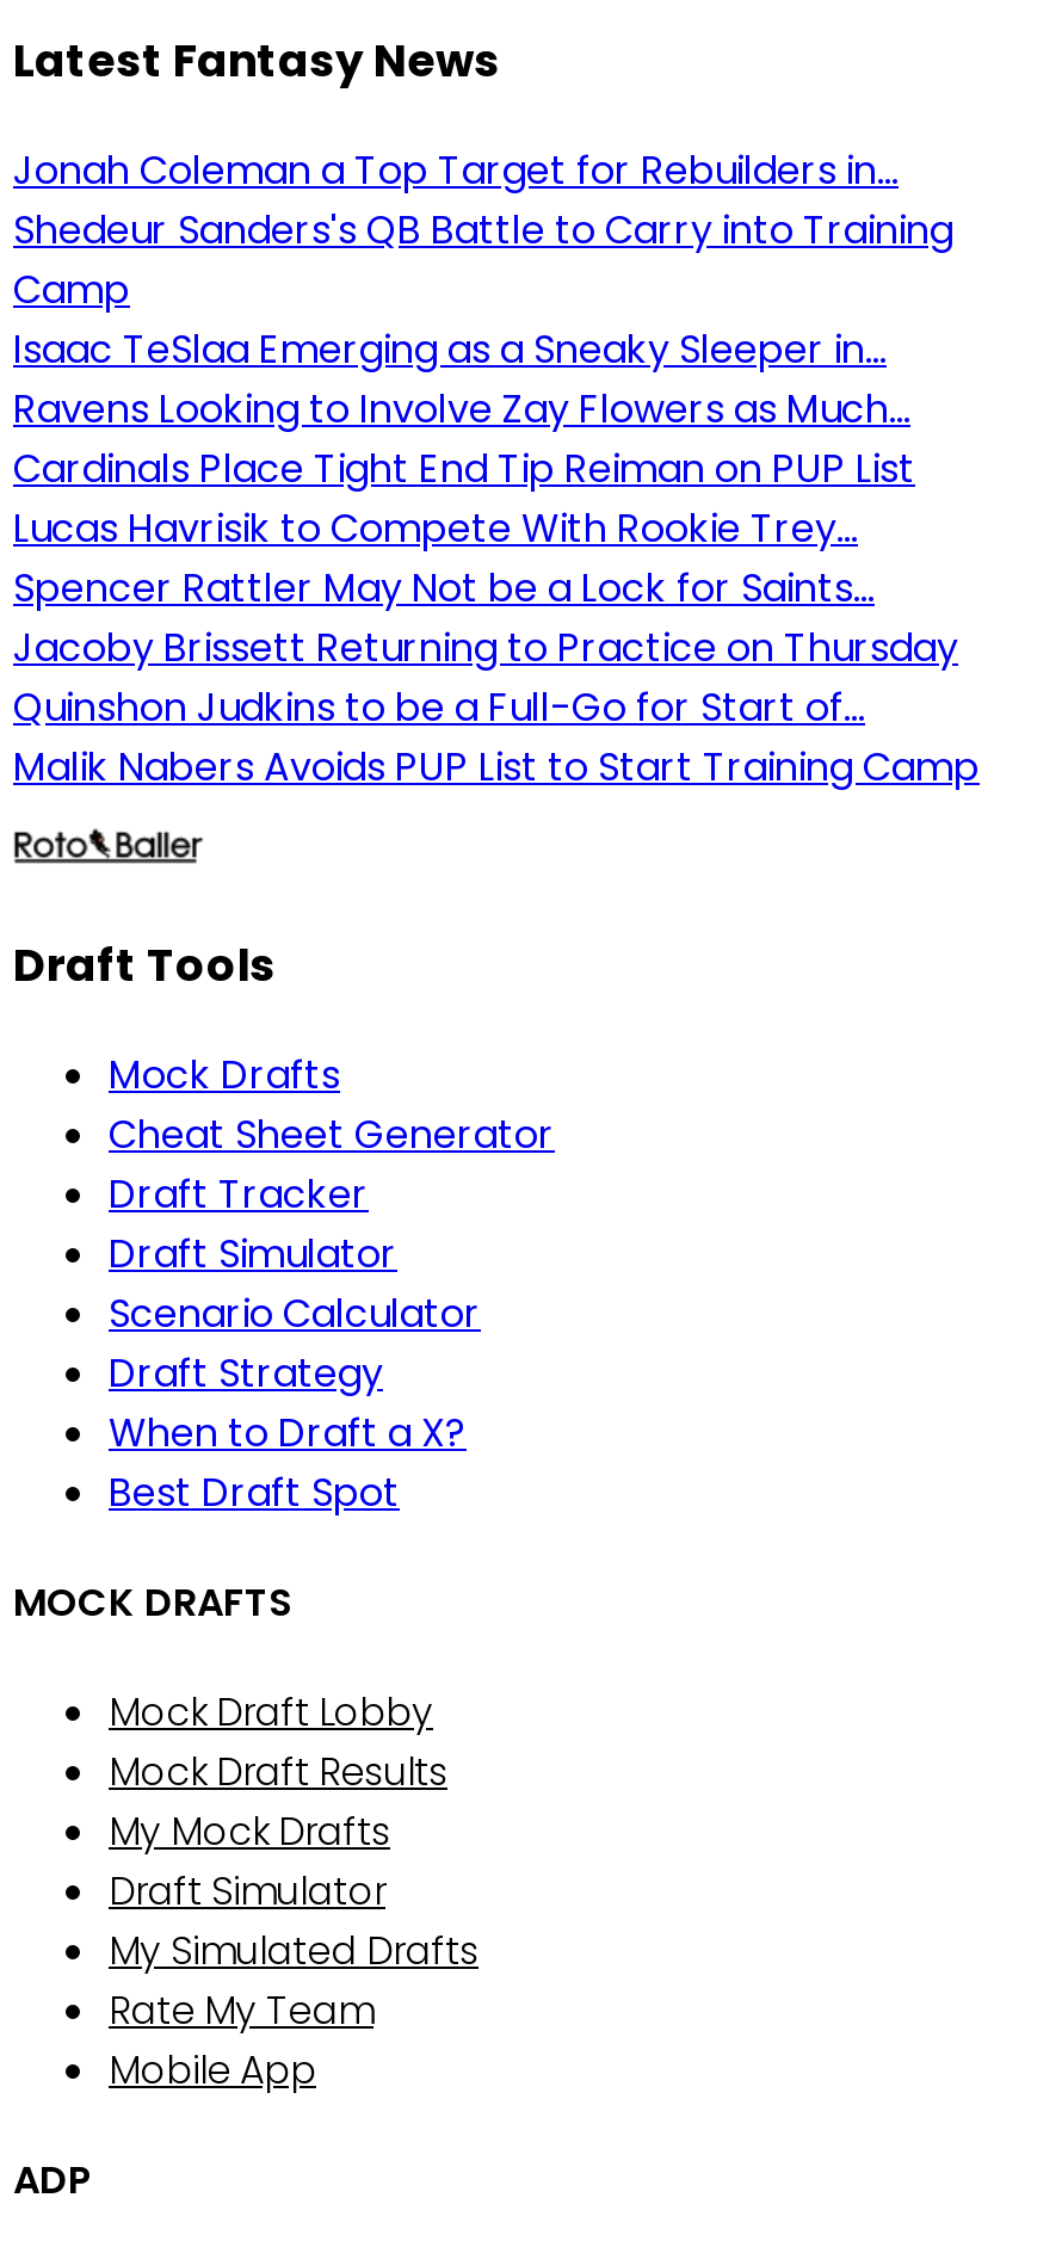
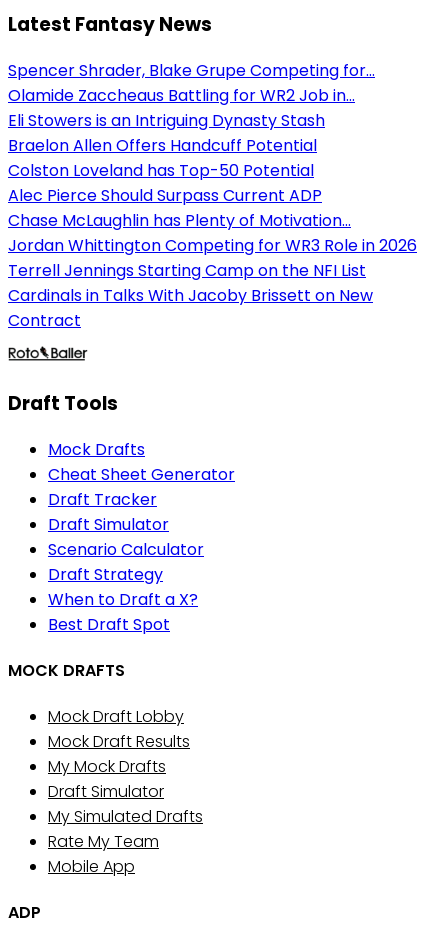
- Jonah Coleman a Top Target for Rebuilders in...
- Shedeur Sanders's QB Battle to Carry into Training
- Camp
- Isaac TeSlaa Emerging as a Sneaky Sleeper in...
- Ravens Looking to Involve Zay Flowers as Much...
- Cardinals Place Tight End Tip Reiman on PUP List
- Lucas Havrisik to Compete With Rookie Trey...
- Spencer Rattler May Not be a Lock for Saints...
- Jacoby Brissett Returning to Practice on Thursday
- Quinshon Judkins to be a Full-Go for Start of...
- Malik Nabers Avoids PUP List to Start Training Camp
+ Spencer Shrader, Blake Grupe Competing for...
+ Olamide Zaccheaus Battling for WR2 Job in...
+ Eli Stowers is an Intriguing Dynasty Stash
+ Braelon Allen Offers Handcuff Potential
+ Colston Loveland has Top-50 Potential
+ Alec Pierce Should Surpass Current ADP
+ Chase McLaughlin has Plenty of Motivation...
+ Jordan Whittington Competing for WR3 Role in 2026
+ Terrell Jennings Starting Camp on the NFI List
+ Cardinals in Talks With Jacoby Brissett on New
+ Contract
